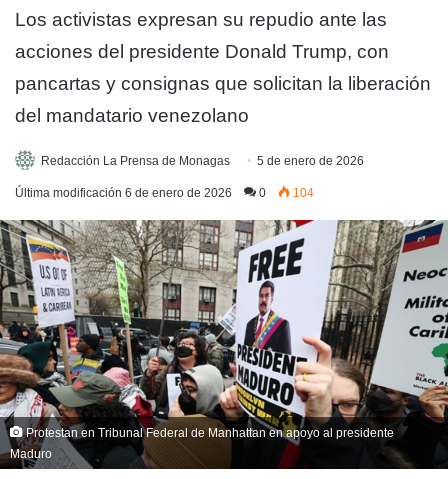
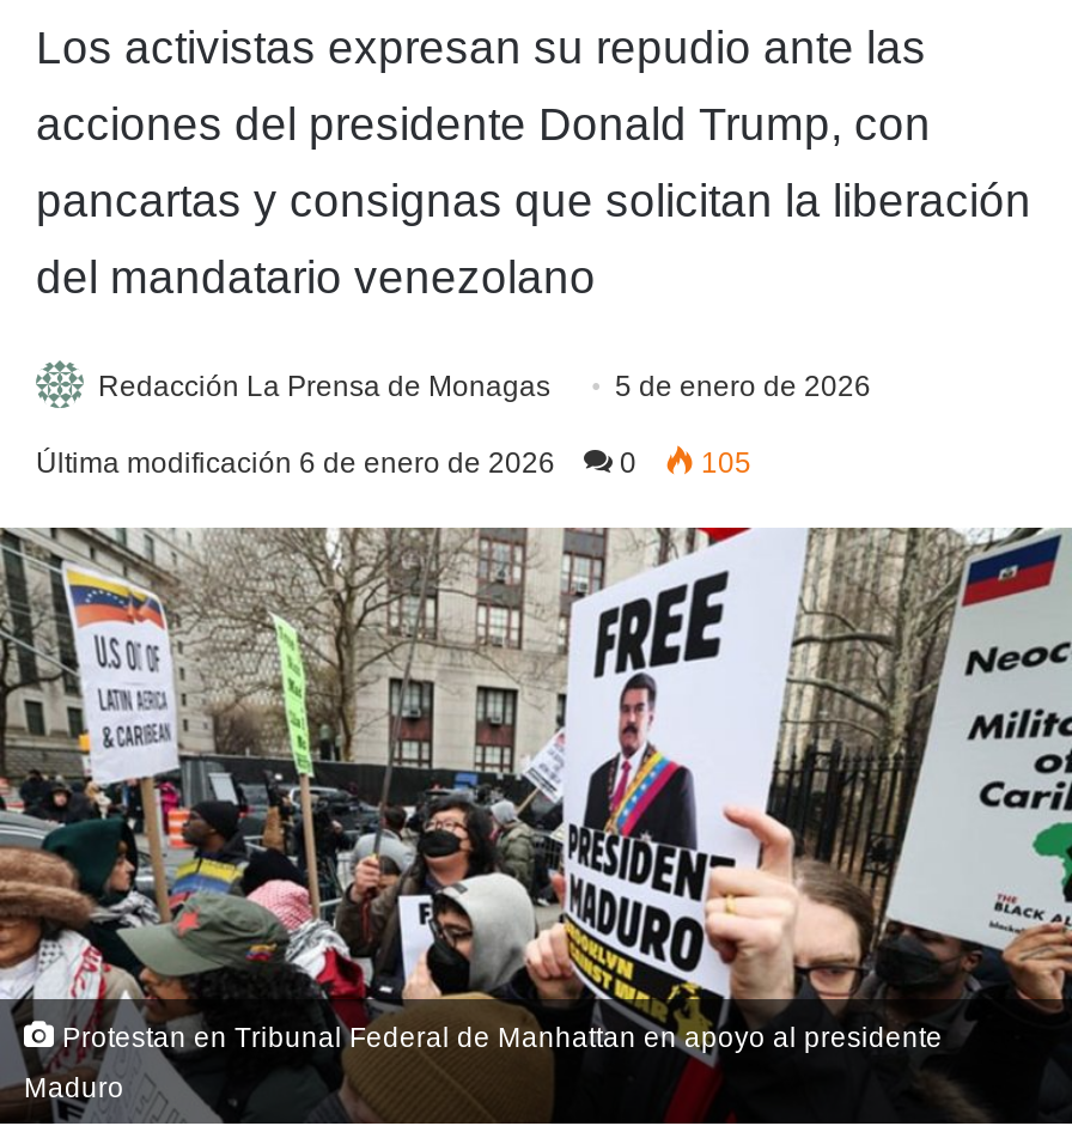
- Última modificación 6 de enero de 2026 0 104
+ Última modificación 6 de enero de 2026 0 105
